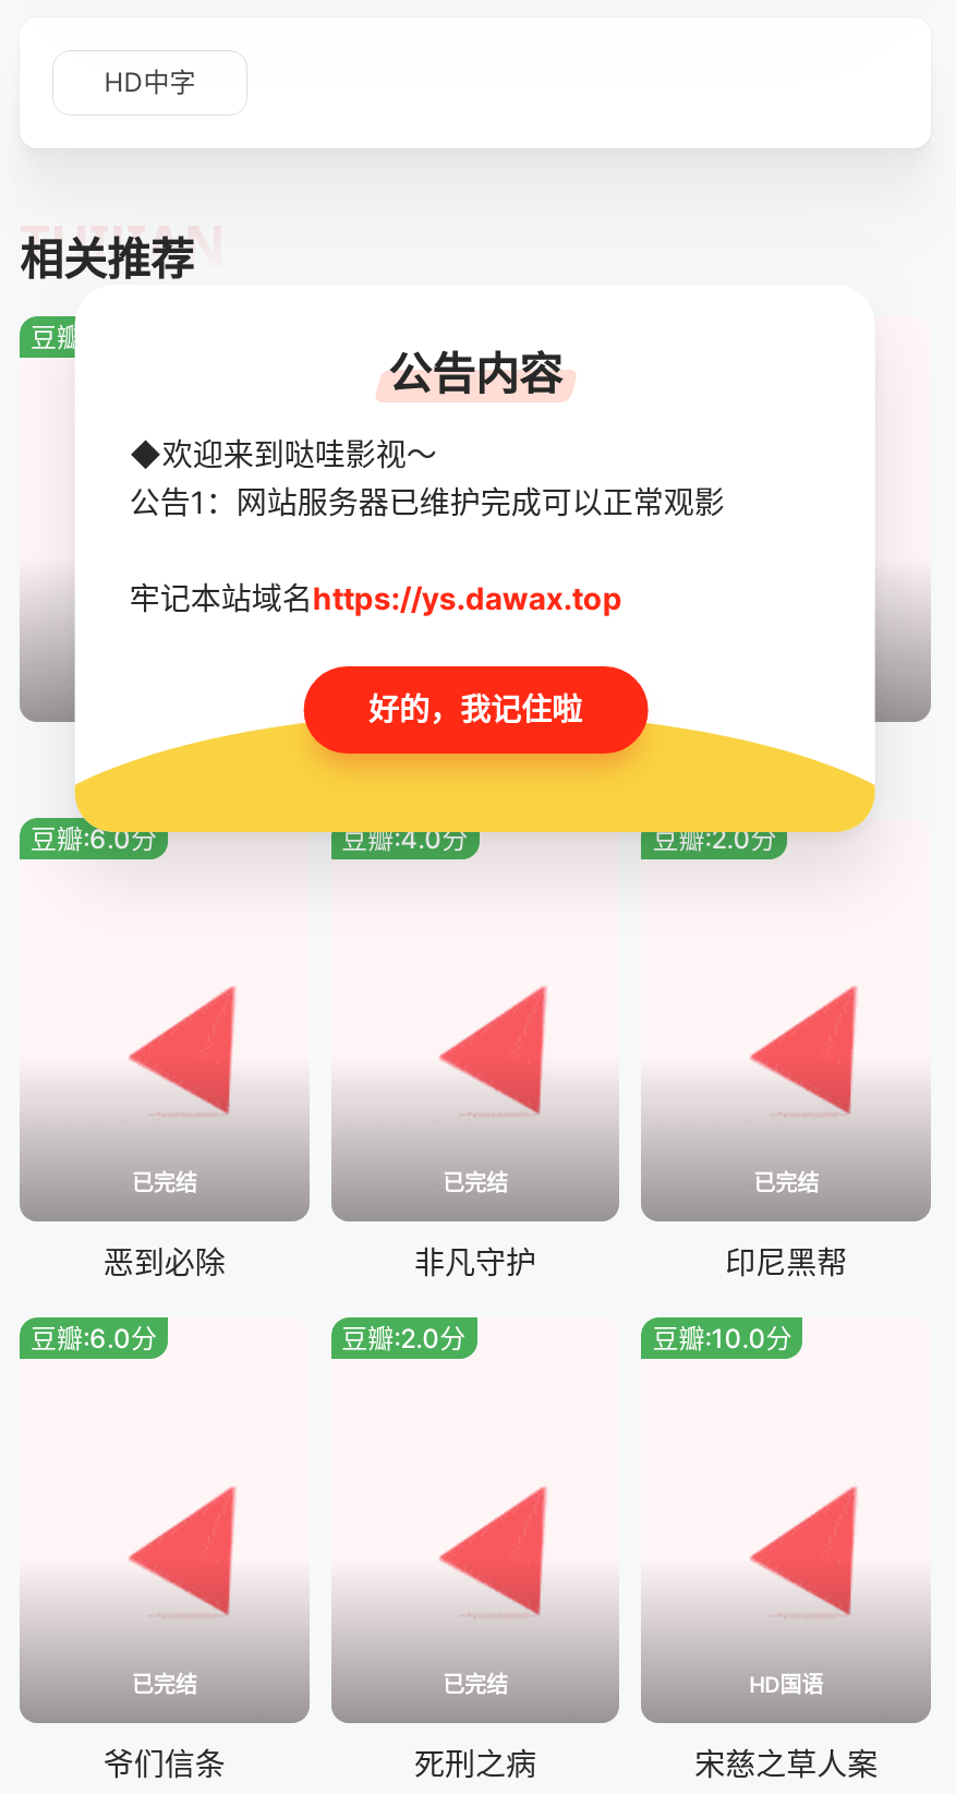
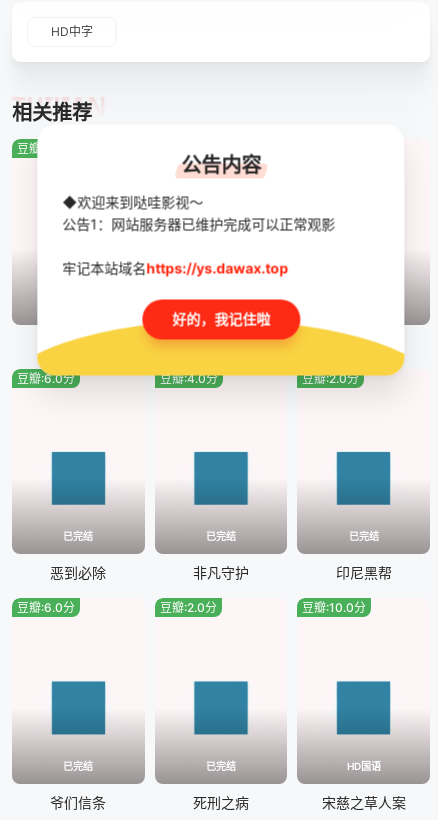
- [image]
+ [image]

- [image]
+ [image]

- [image]
+ [image]

- [image]
+ [image]

- [image]
+ [image]

- [image]
+ [image]
